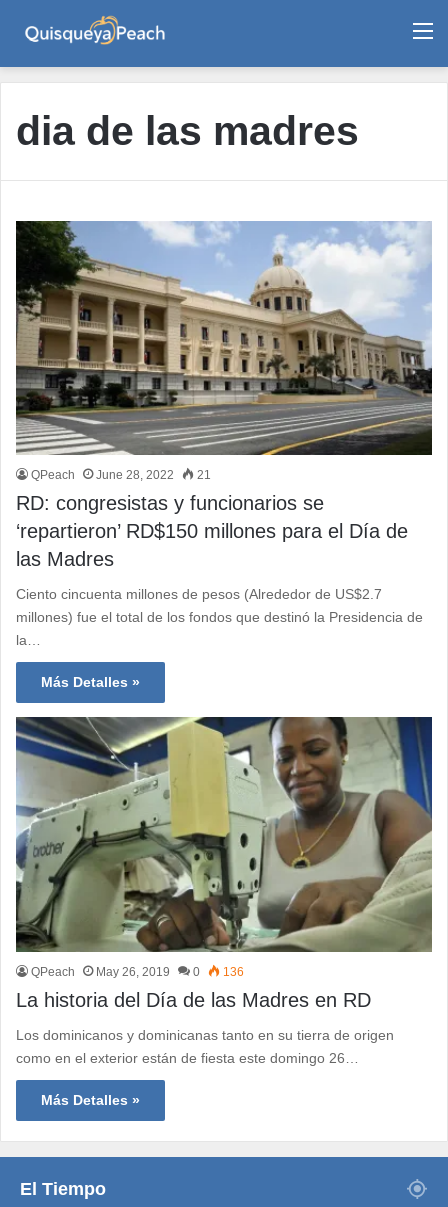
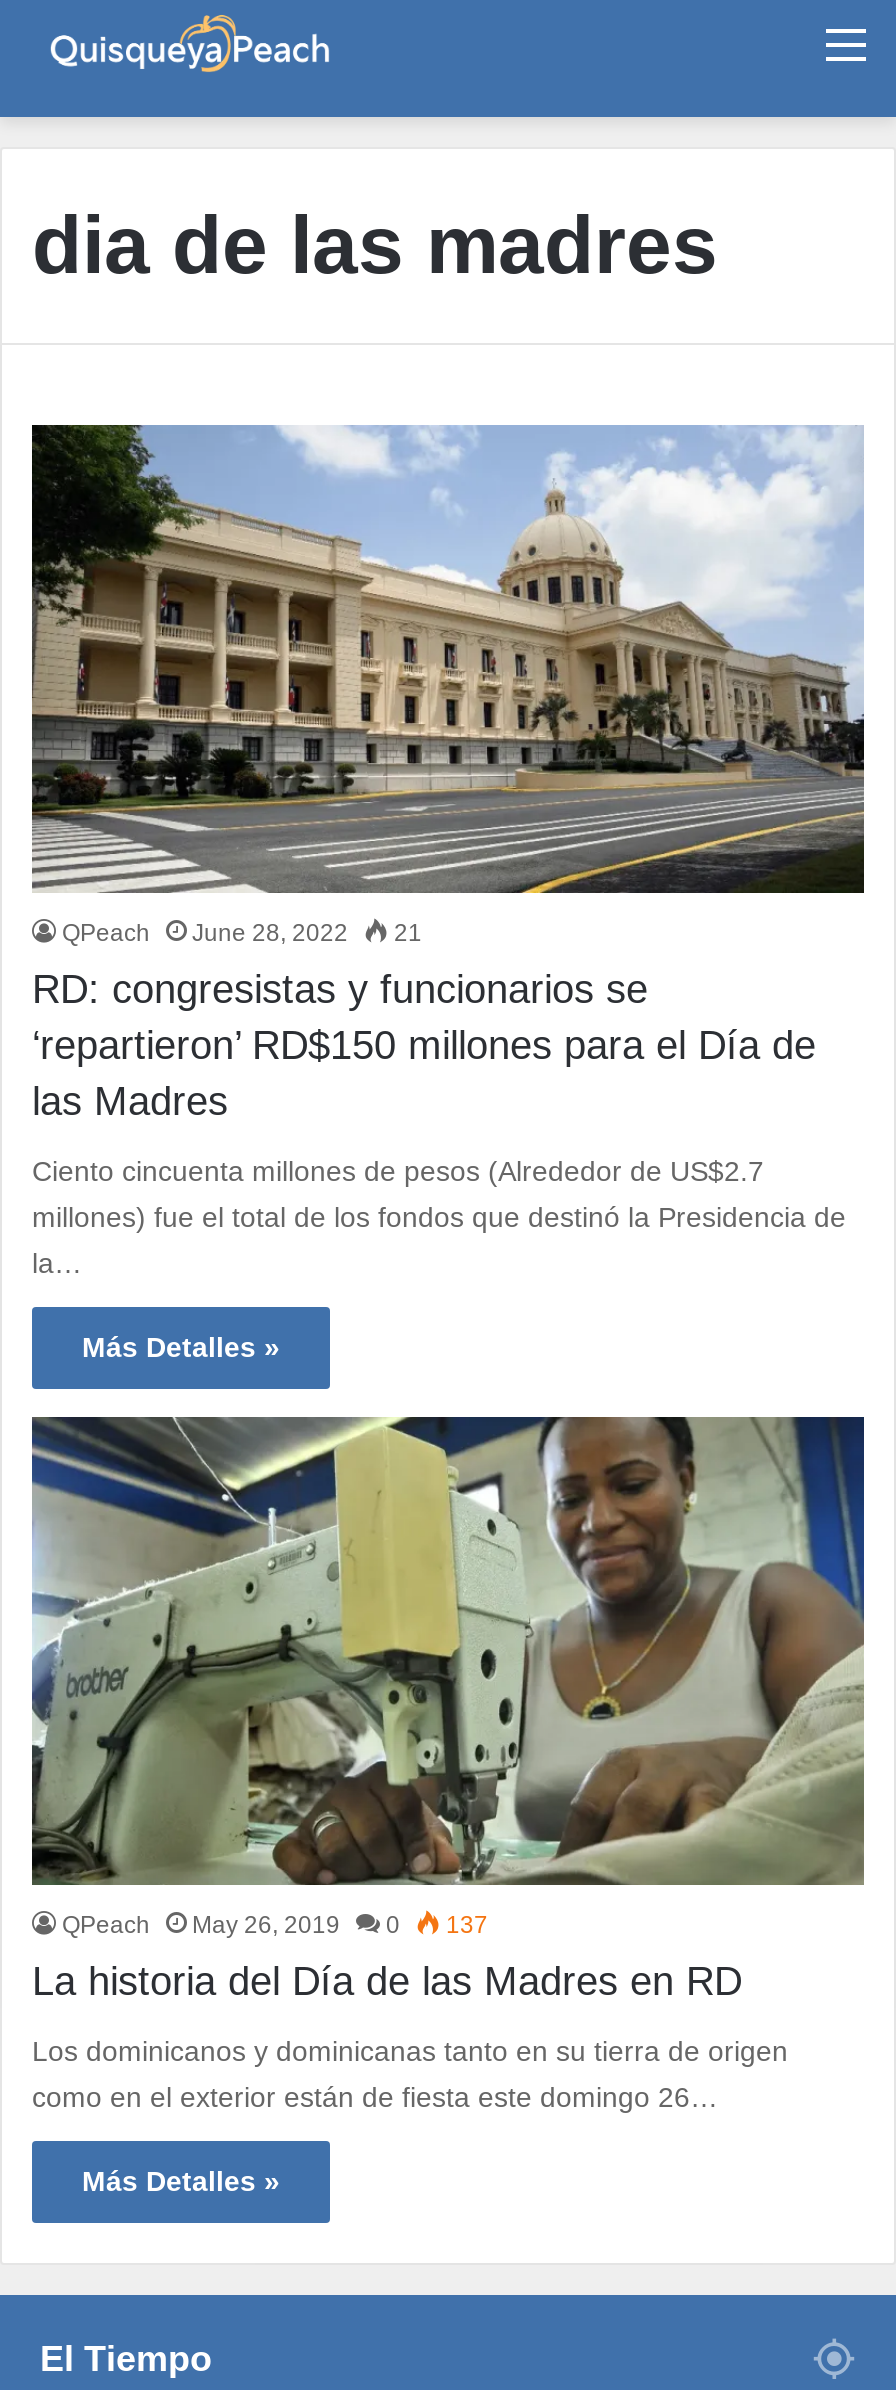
- QPeach May 26, 2019 0 136
+ QPeach May 26, 2019 0 137
